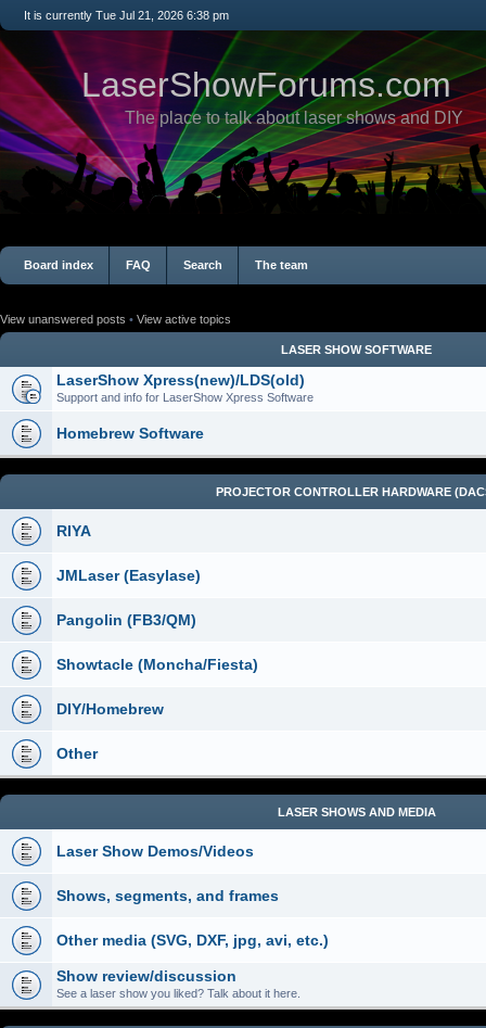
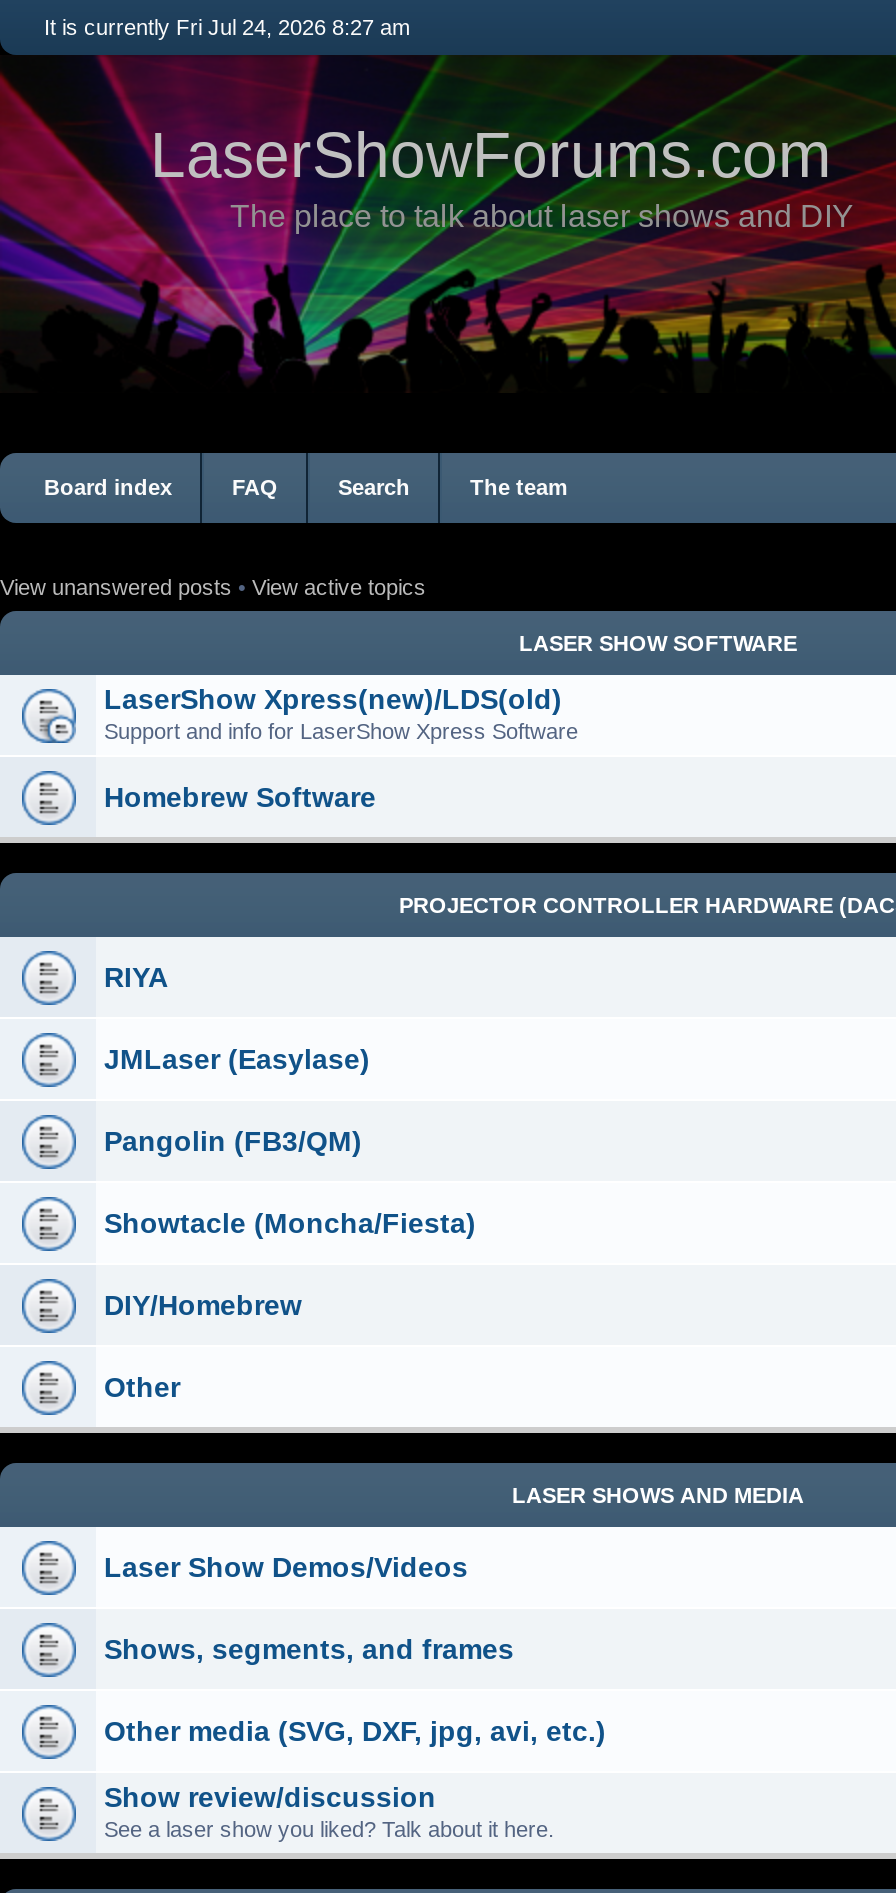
- It is currently Tue Jul 21, 2026 6:38 pm
+ It is currently Fri Jul 24, 2026 8:27 am
